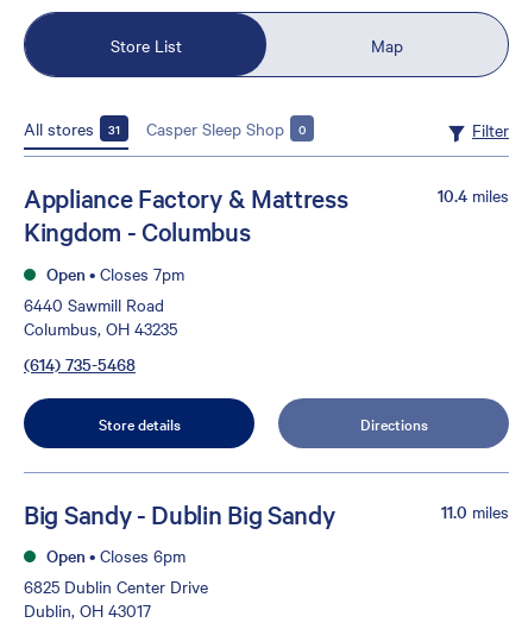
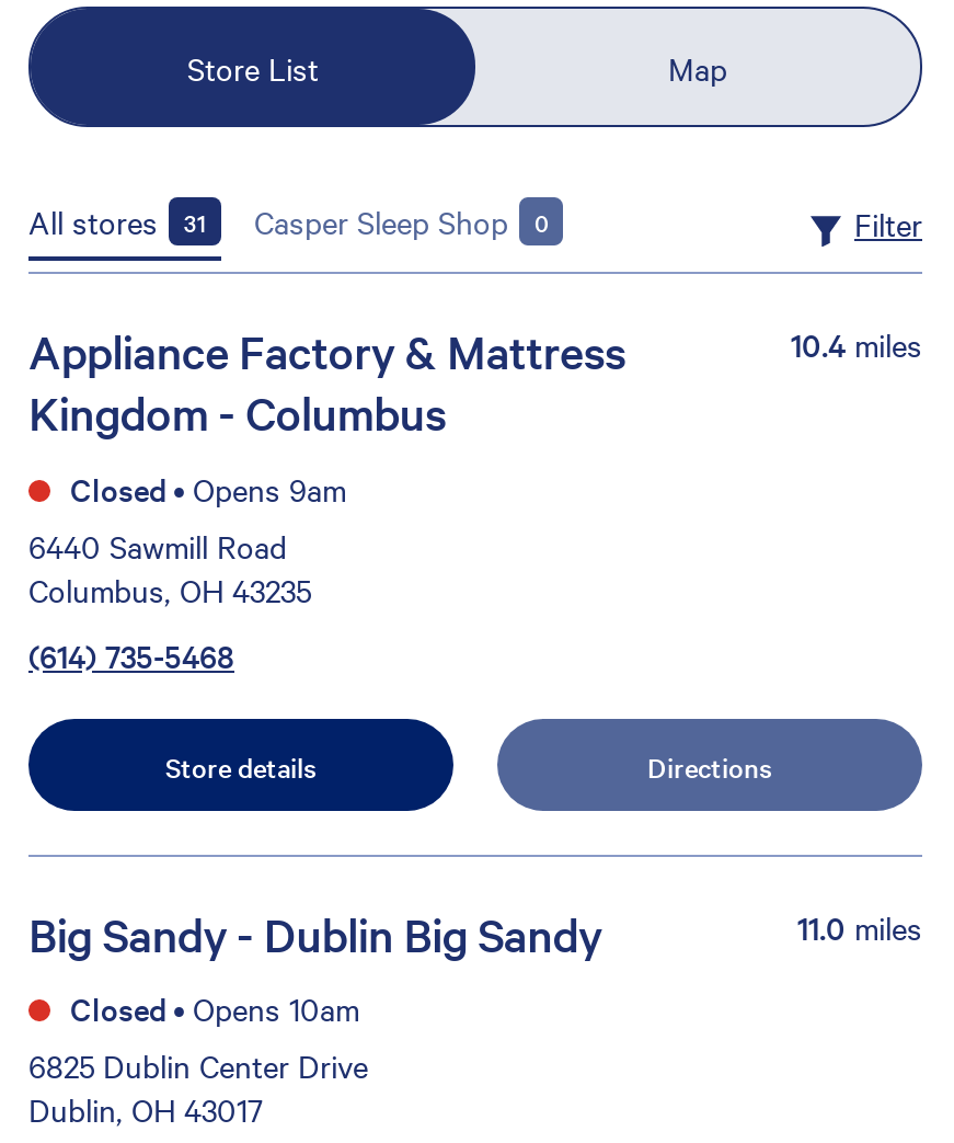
- Open • Closes 7pm
+ Closed • Opens 9am

- Open • Closes 6pm
+ Closed • Opens 10am
